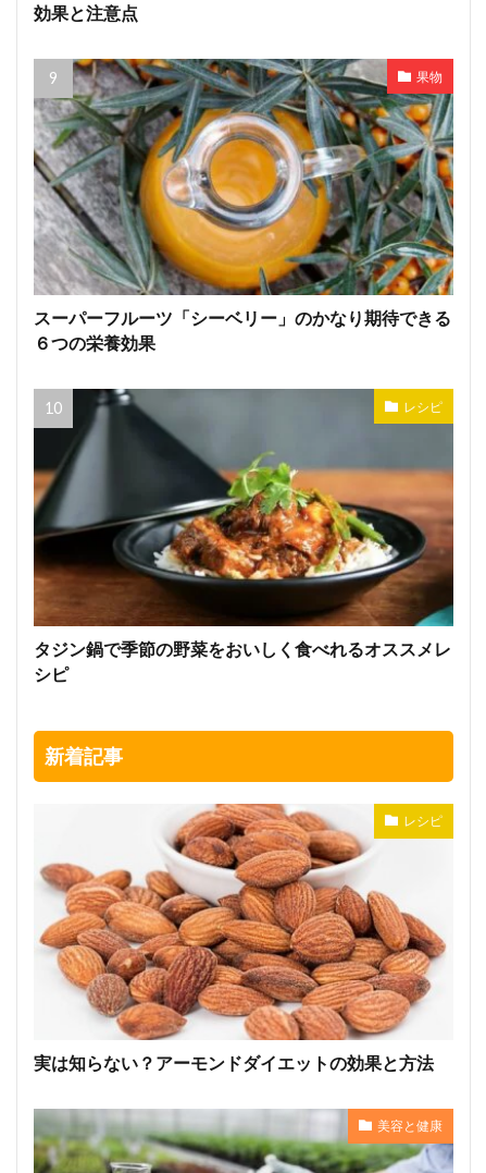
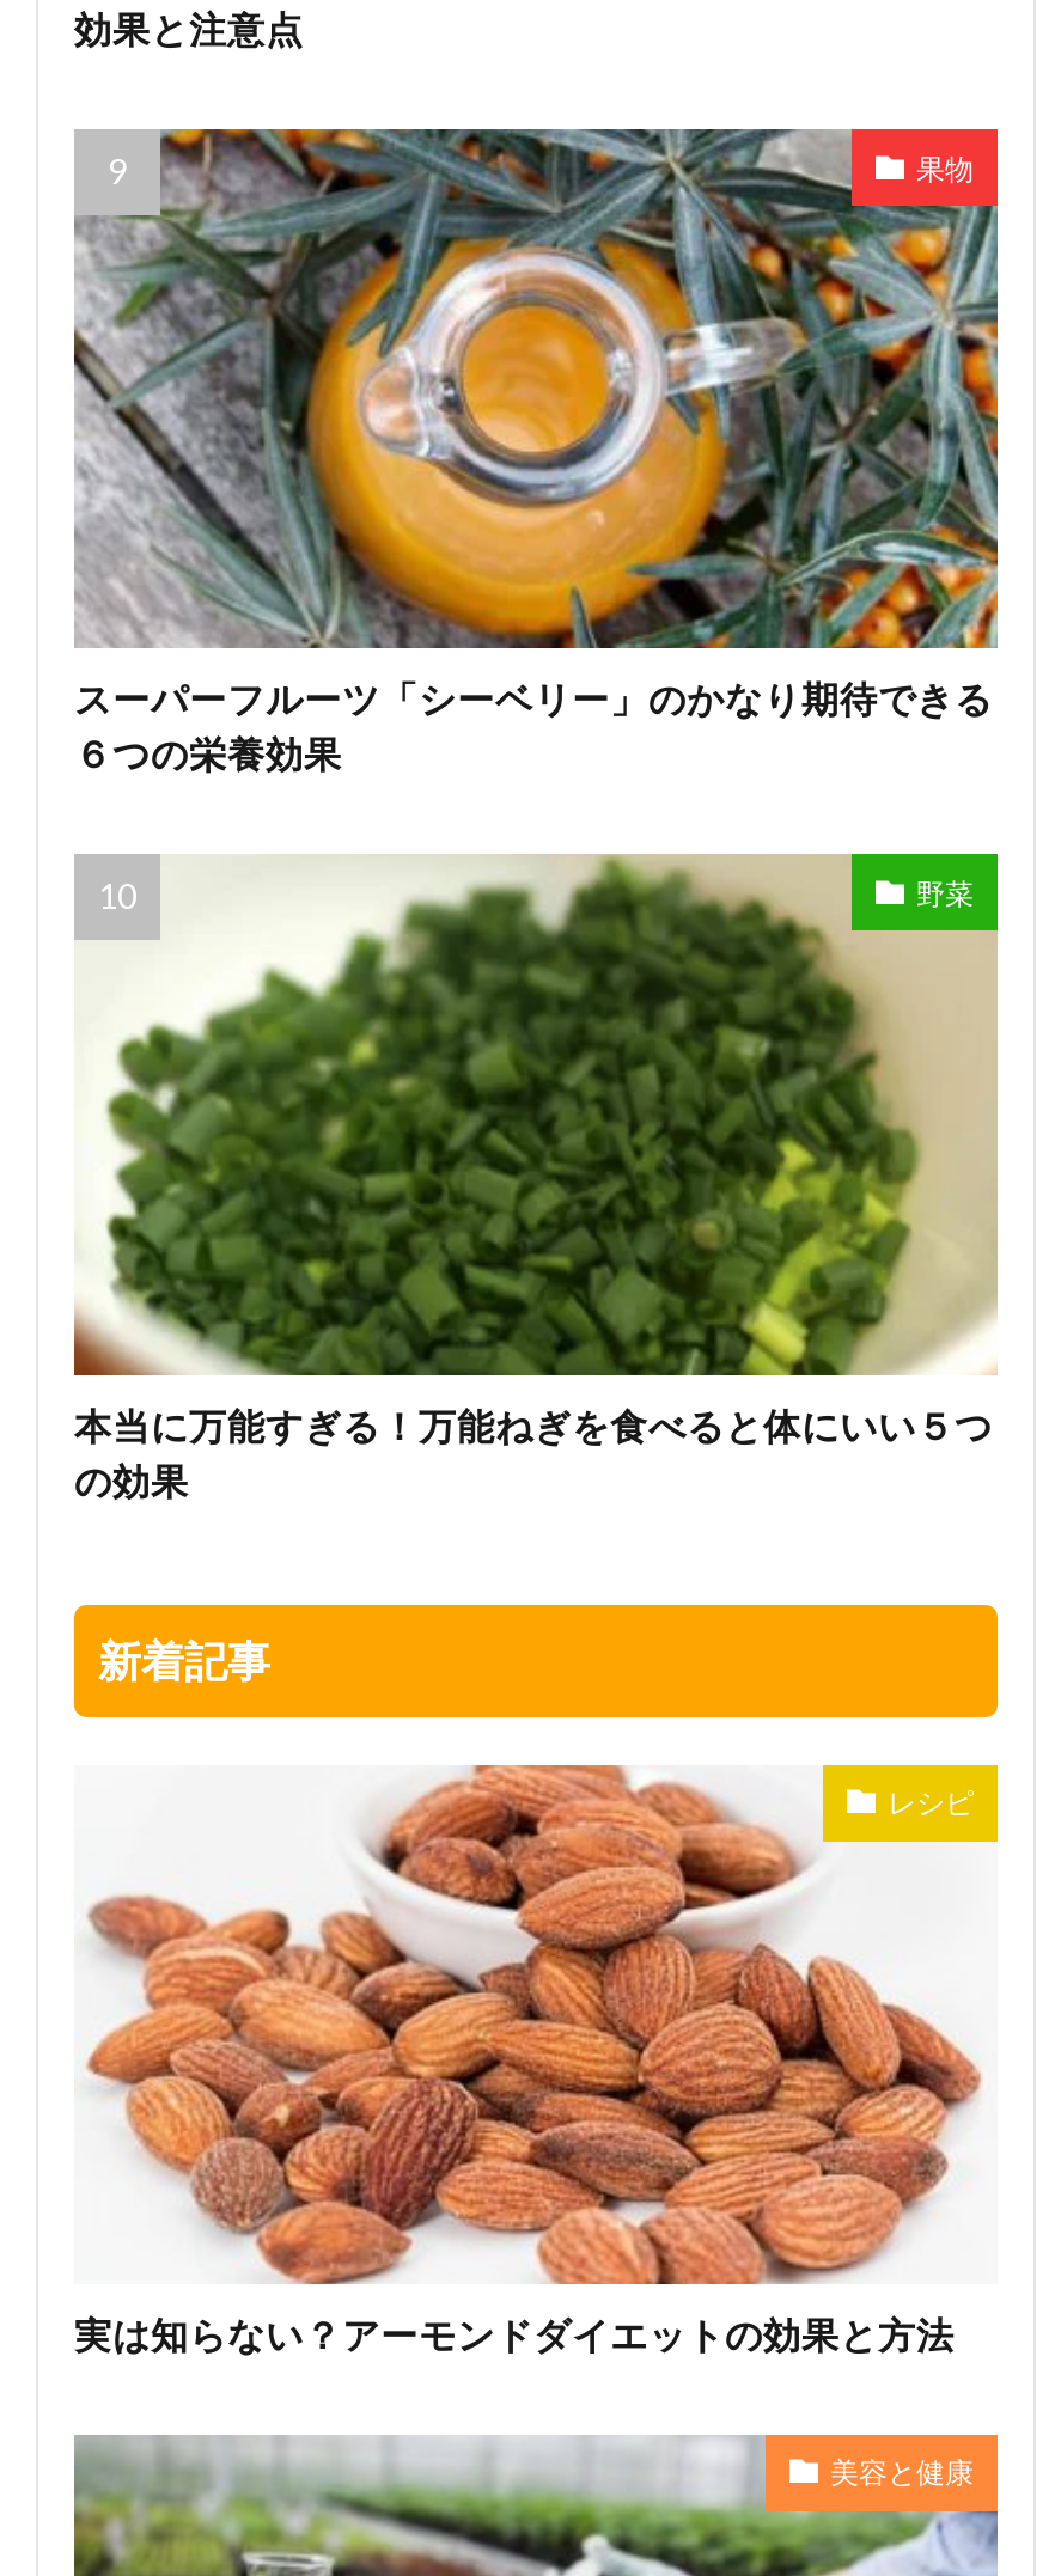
- [image]
- レシピ
+ [image]
+ 野菜

- タジン鍋で季節の野菜をおいしく食べれるオススメレ
- シピ
+ 本当に万能すぎる！万能ねぎを食べると体にいい５つ
+ の効果
